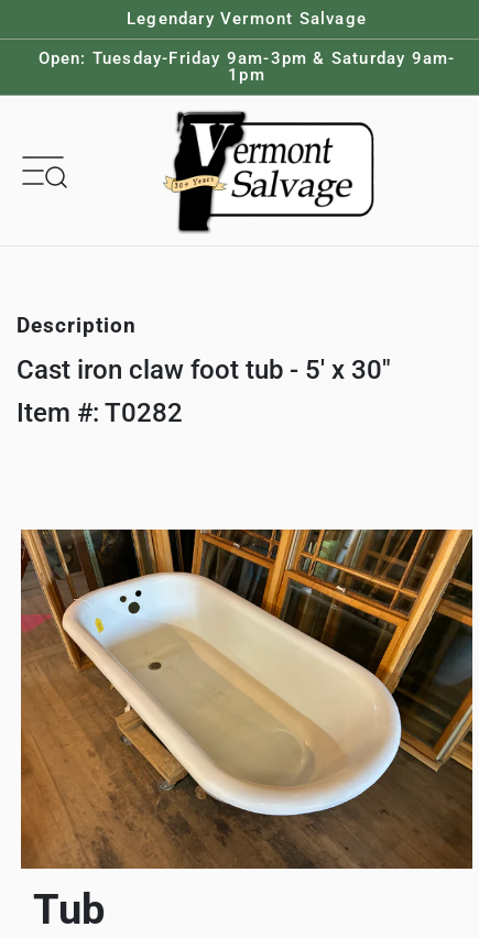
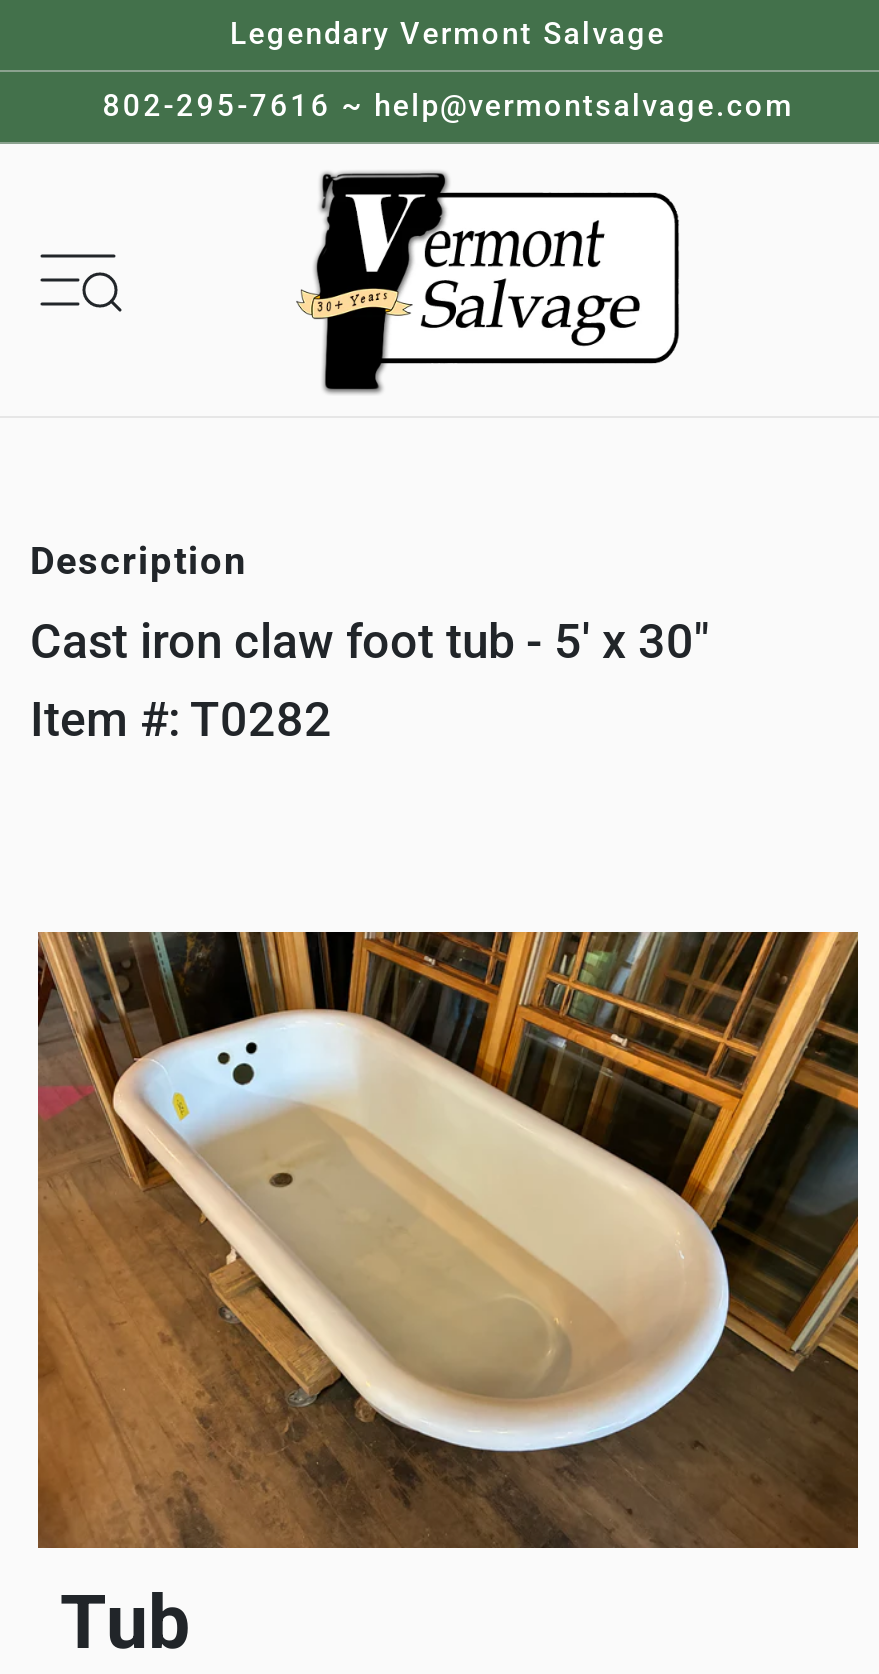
- Open: Tuesday-Friday 9am-3pm & Saturday 9am-
- 1pm
+ 802-295-7616 ~ help@vermontsalvage.com
